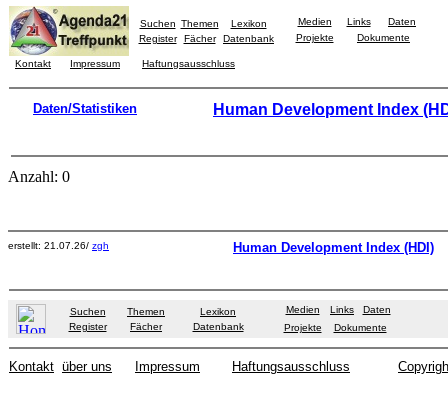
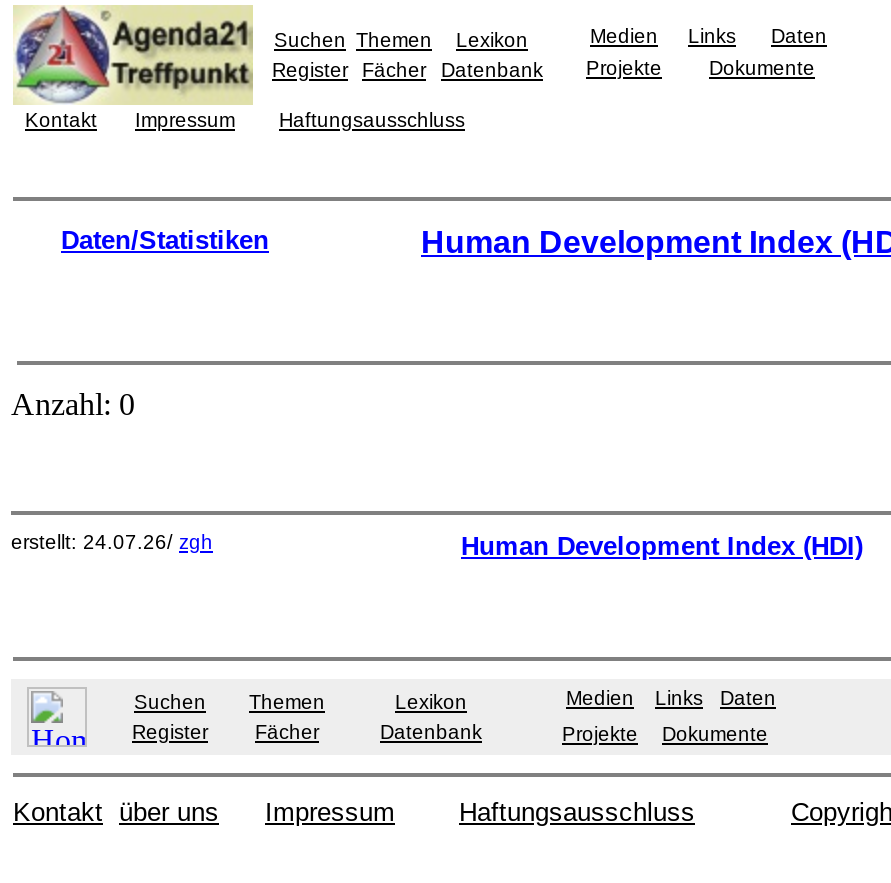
- erstellt: 21.07.26/ zgh
+ erstellt: 24.07.26/ zgh
